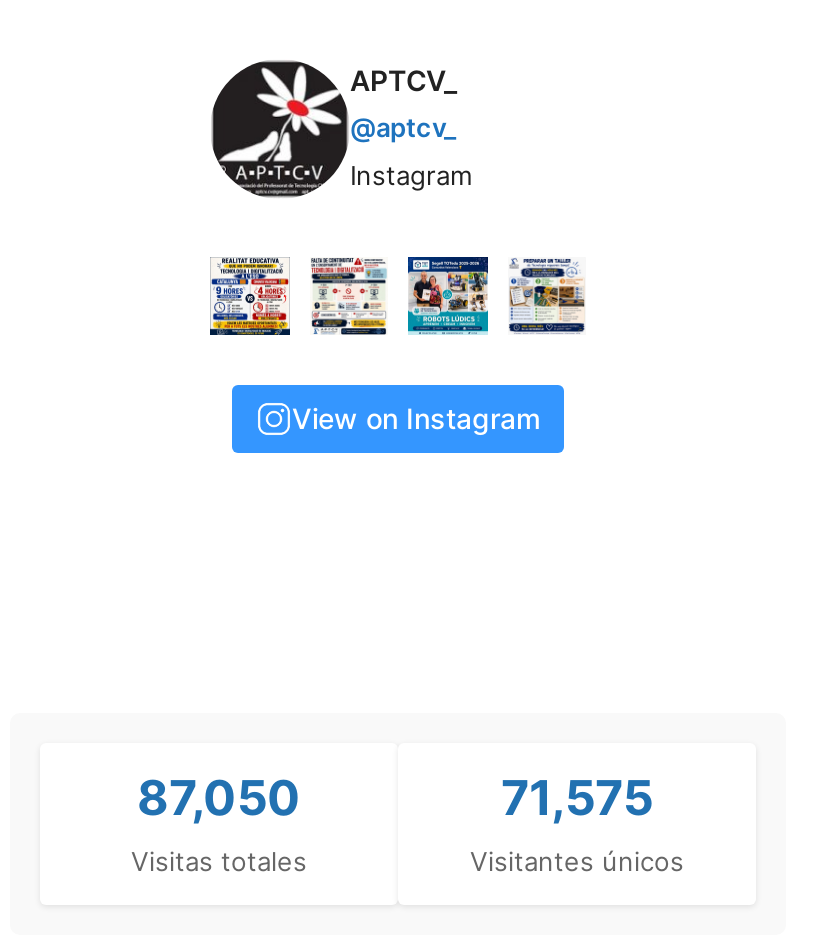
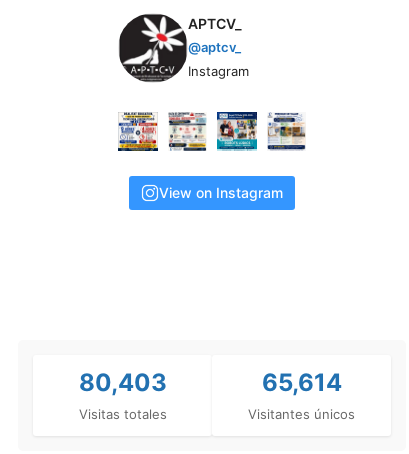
- 87,050
+ 80,403

- 71,575
+ 65,614
